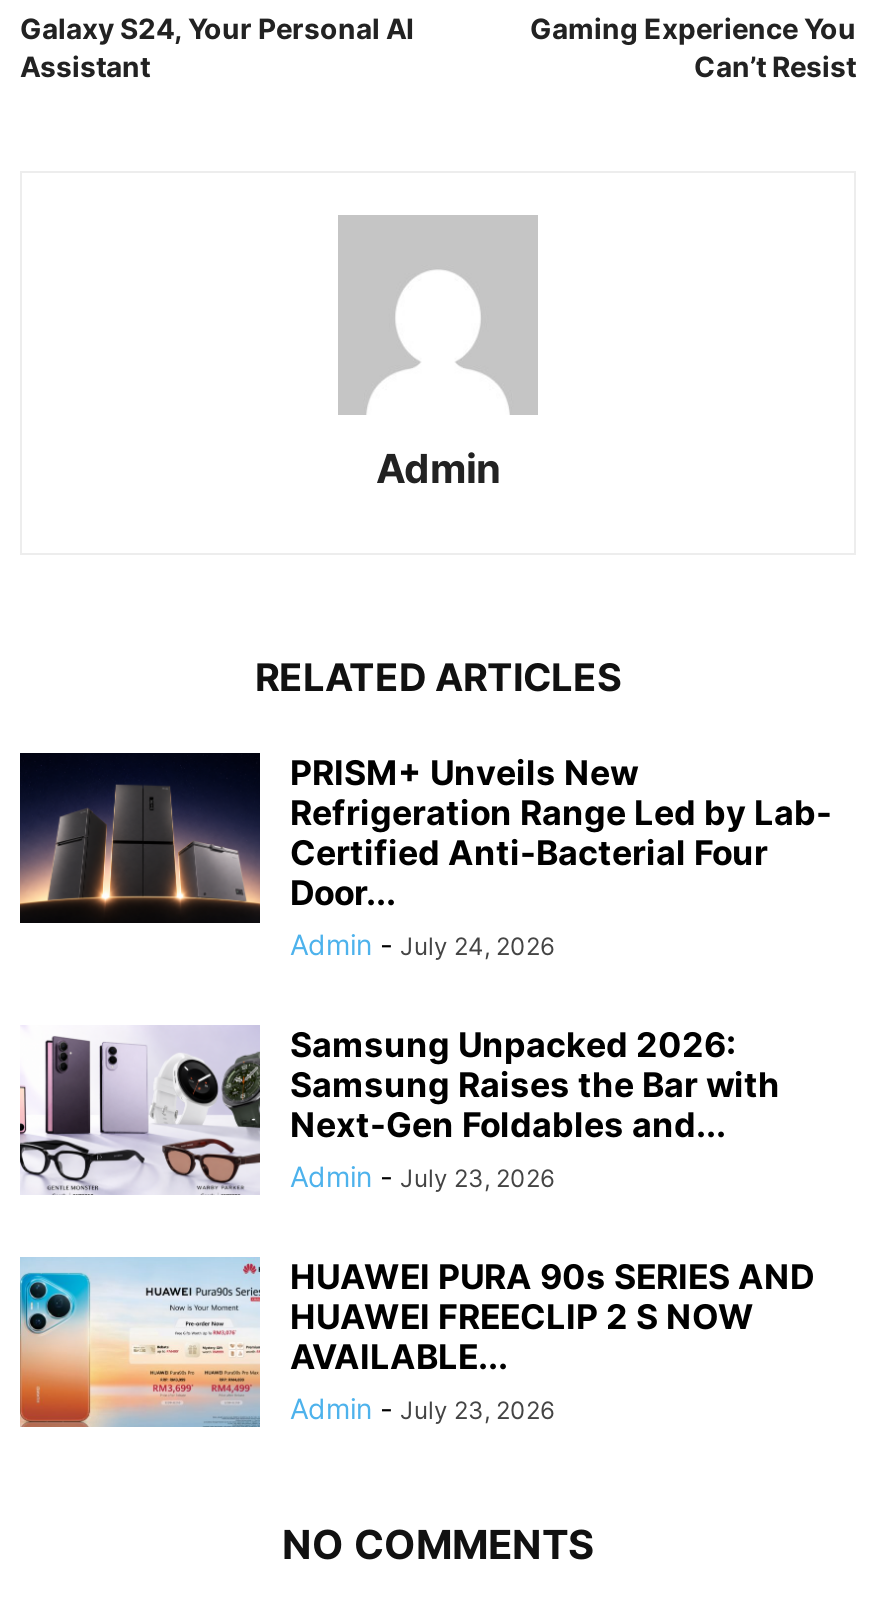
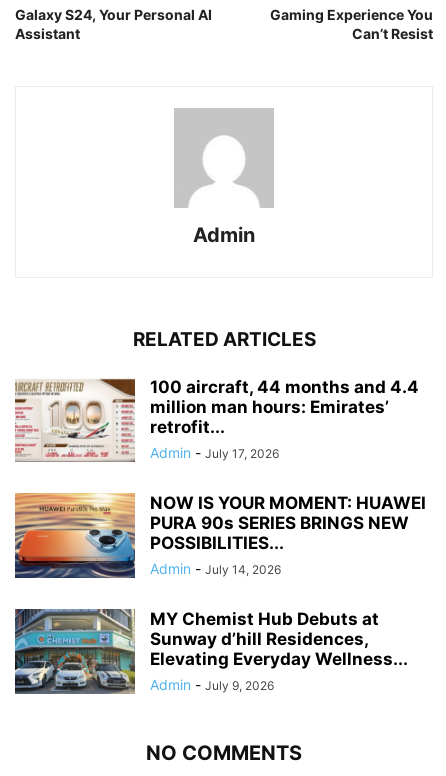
- [image]
- PRISM+ Unveils New
- Refrigeration Range Led by Lab-
- Certified Anti-Bacterial Four
- Door...
- Admin - July 24, 2026
+ [image]
+ 100 aircraft, 44 months and 4.4
+ million man hours: Emirates’
+ retrofit...
+ Admin - July 17, 2026

- [image]
- Samsung Unpacked 2026:
- Samsung Raises the Bar with
- Next-Gen Foldables and...
- Admin - July 23, 2026
+ [image]
+ NOW IS YOUR MOMENT: HUAWEI
+ PURA 90s SERIES BRINGS NEW
+ POSSIBILITIES...
+ Admin - July 14, 2026

- [image]
- HUAWEI PURA 90s SERIES AND
- HUAWEI FREECLIP 2 S NOW
- AVAILABLE...
- Admin - July 23, 2026
+ [image]
+ MY Chemist Hub Debuts at
+ Sunway d’hill Residences,
+ Elevating Everyday Wellness...
+ Admin - July 9, 2026
